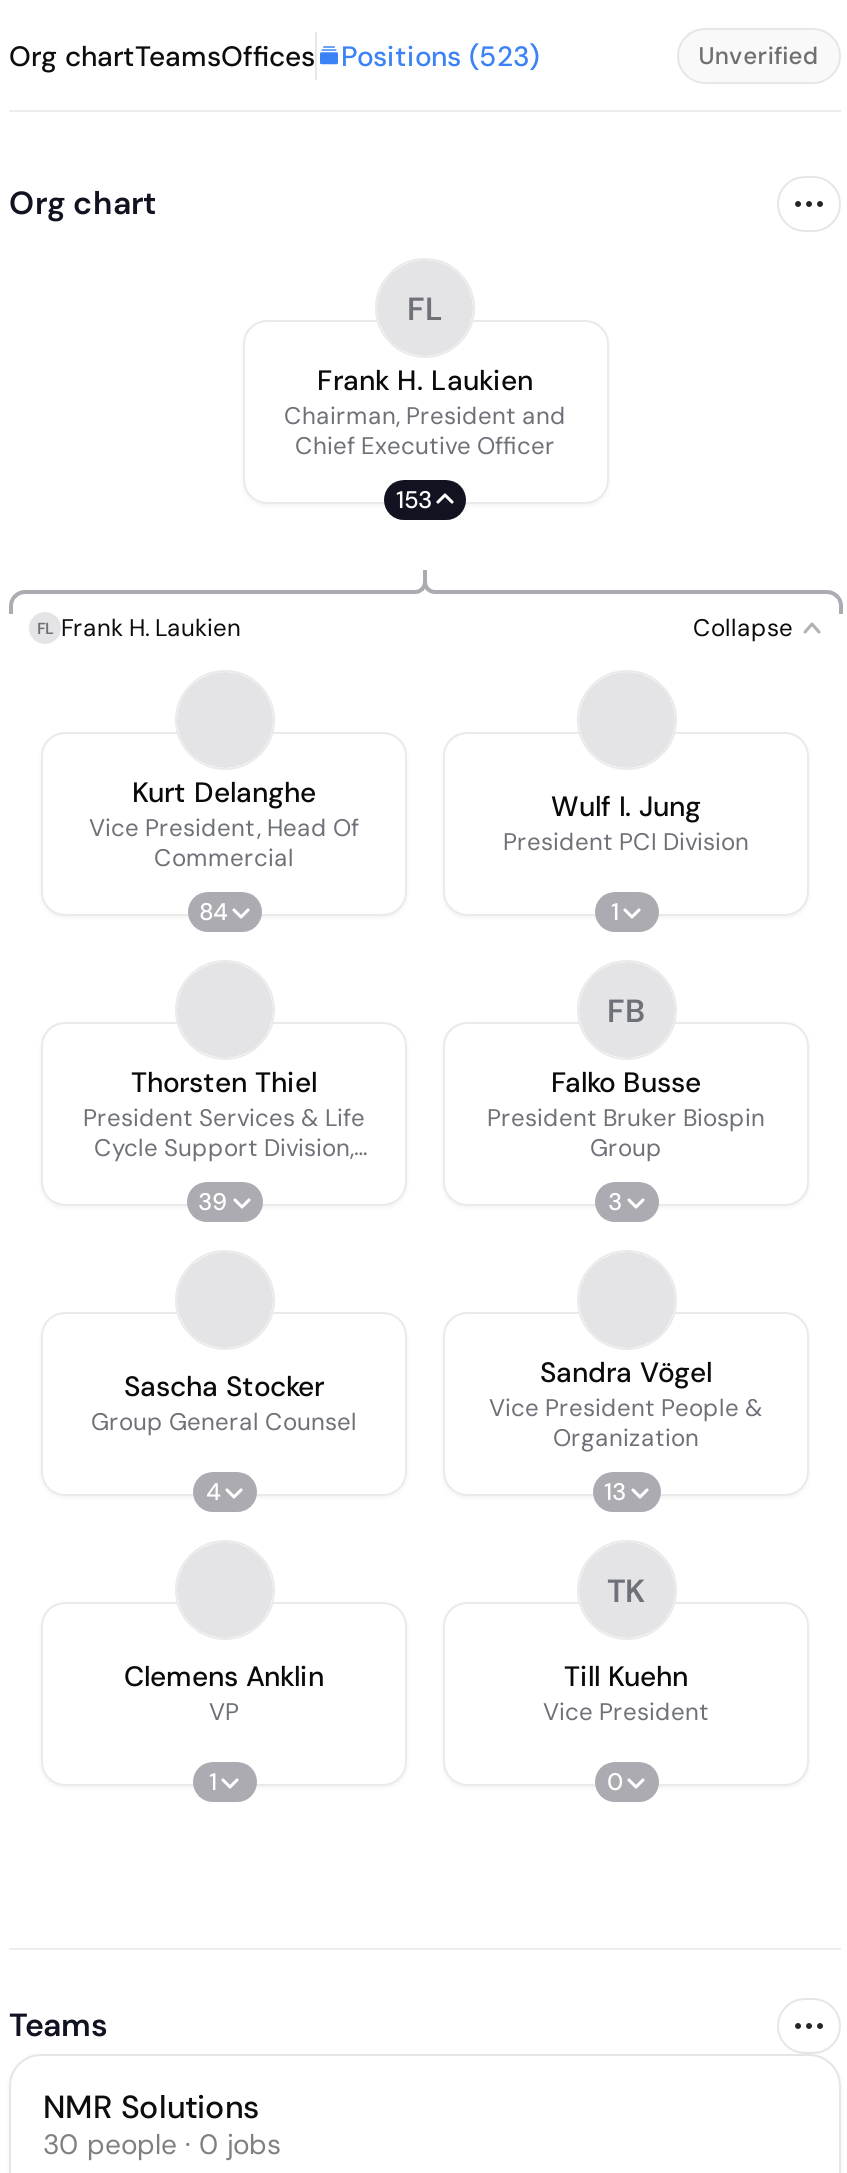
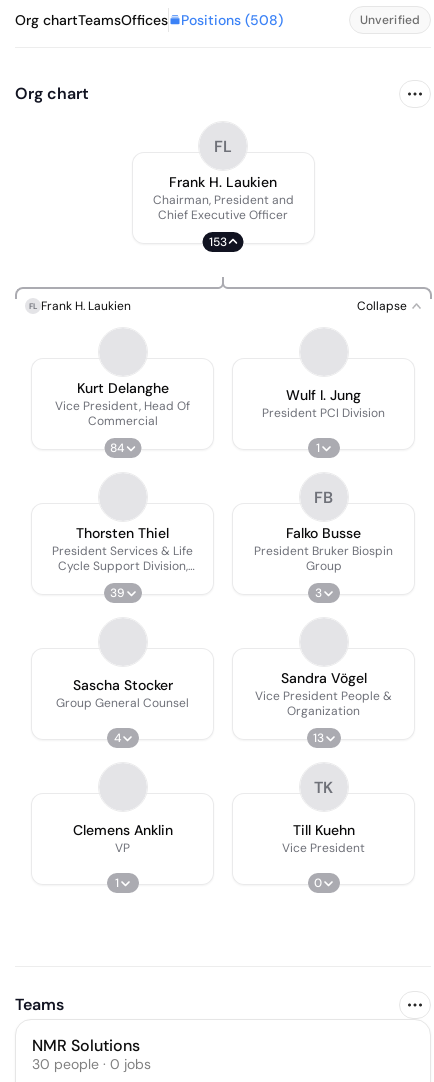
- Org chartTeamsOffices Positions (523)
+ Org chartTeamsOffices Positions (508)
